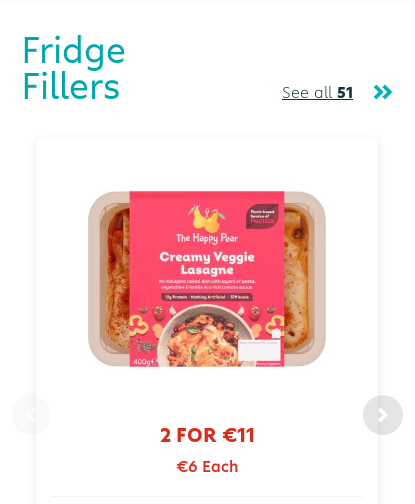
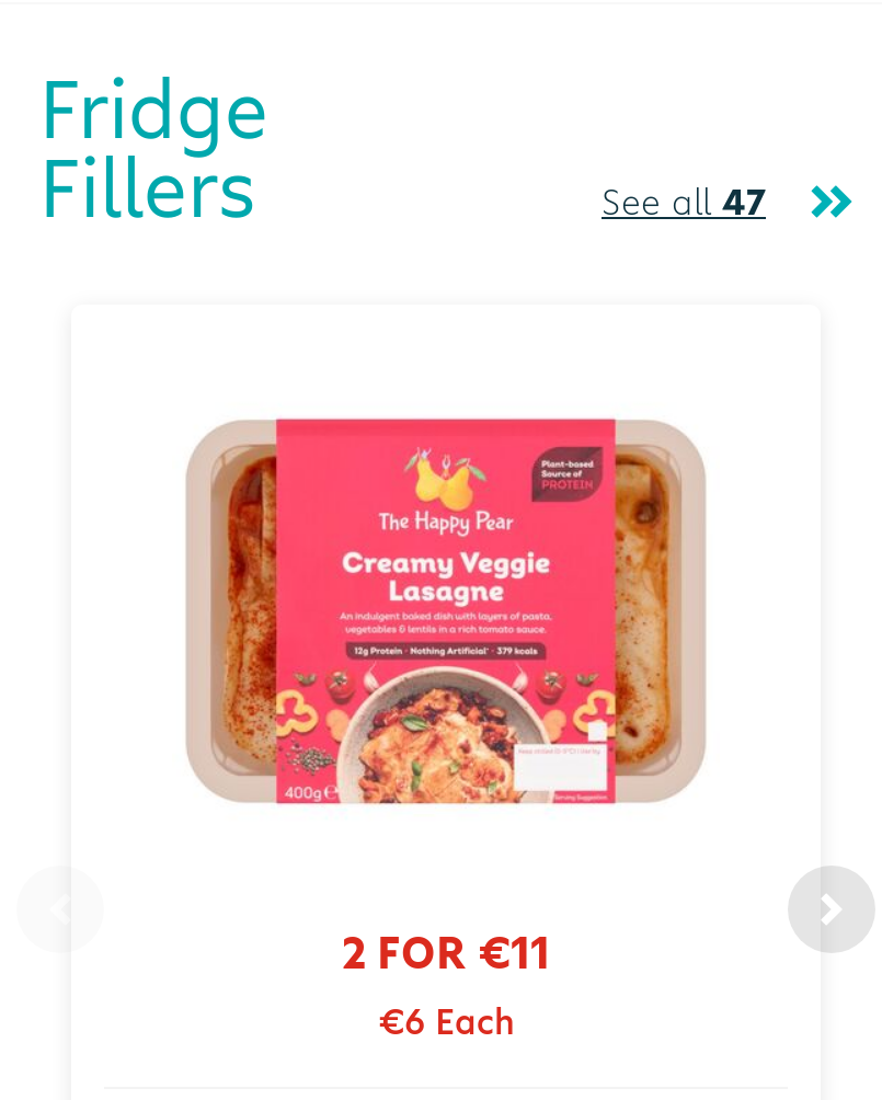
- See all 51
+ See all 47
